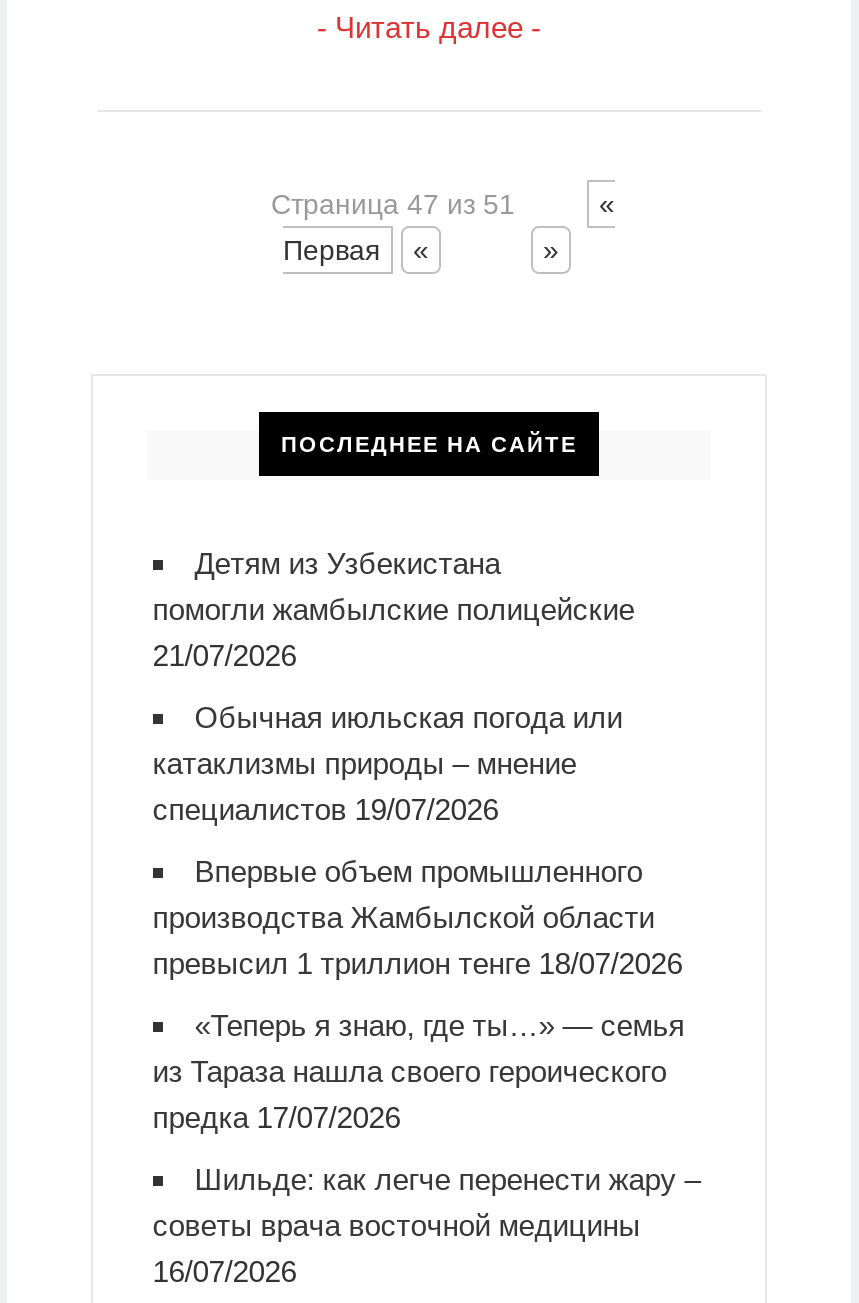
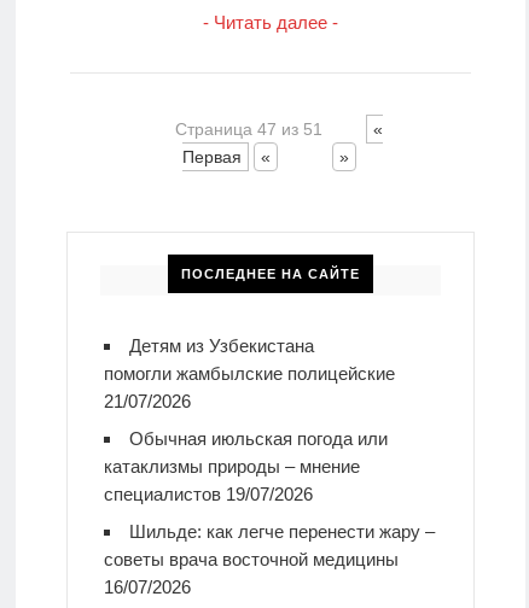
- Впервые объем промышленного
- производства Жамбылской области
- превысил 1 триллион тенге 18/07/2026
- «Теперь я знаю, где ты…» — семья
- из Тараза нашла своего героического
- предка 17/07/2026
